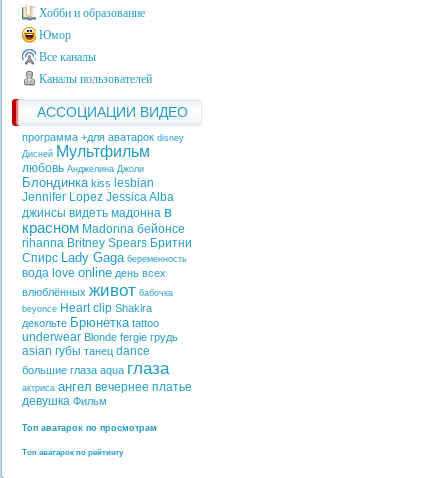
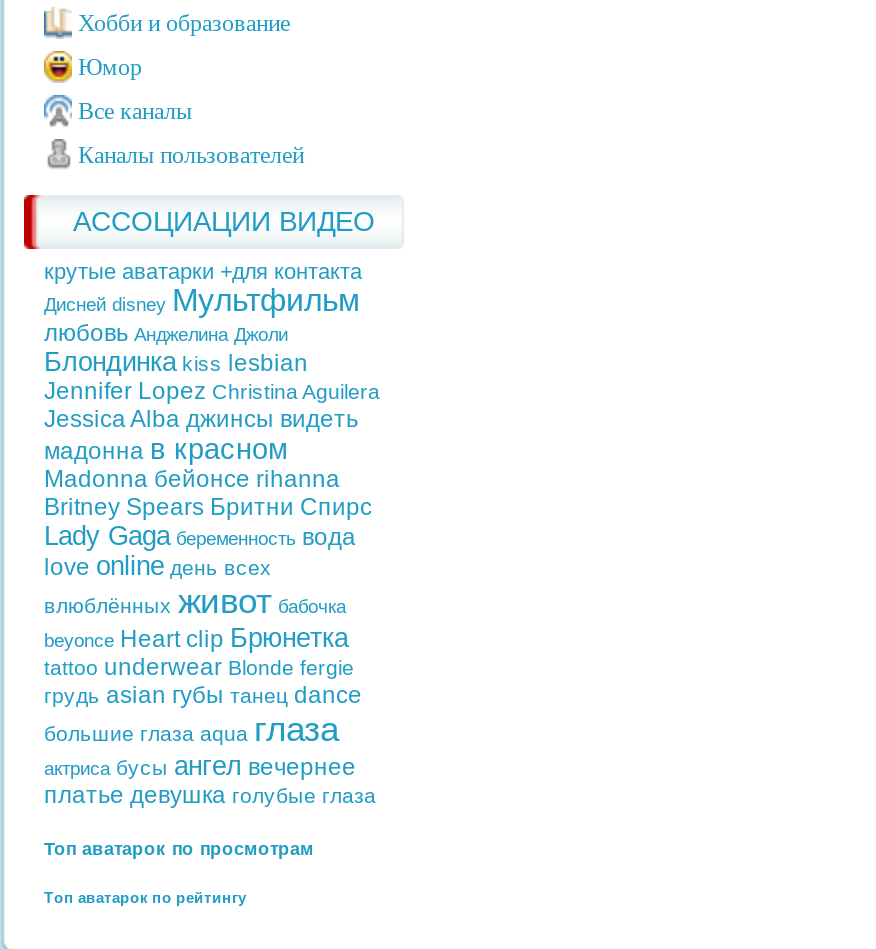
- программа +для аватарок disney
- Дисней Мультфильм
+ крутые аватарки +для контакта
+ Дисней disney Мультфильм

- Jennifer Lopez Jessica Alba
- джинсы видеть мадонна в
- красном Madonna бейонсе
- rihanna Britney Spears Бритни
- Спирс Lady Gaga беременность
- вода love online день всех
+ Jennifer Lopez Christina Aguilera
+ Jessica Alba джинсы видеть
+ мадонна в красном
+ Madonna бейонсе rihanna
+ Britney Spears Бритни Спирс
+ Lady Gaga беременность вода
+ love online день всех

- beyonce Heart clip Shakira
- декольте Брюнетка tattoo
- underwear Blonde fergie грудь
- asian губы танец dance
+ beyonce Heart clip Брюнетка
+ tattoo underwear Blonde fergie
+ грудь asian губы танец dance

- актриса ангел вечернее платье
- девушка Фильм
+ актриса бусы ангел вечернее
+ платье девушка голубые глаза
